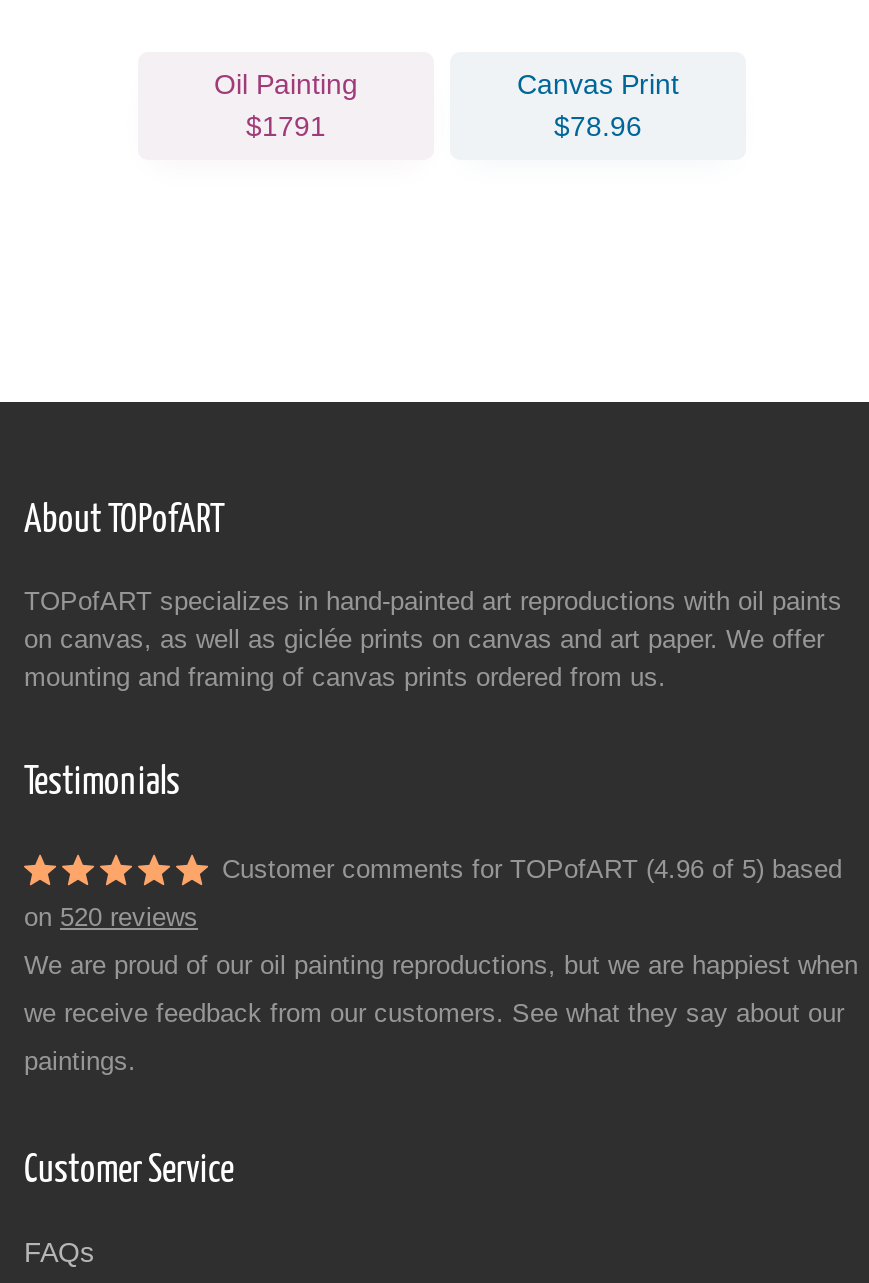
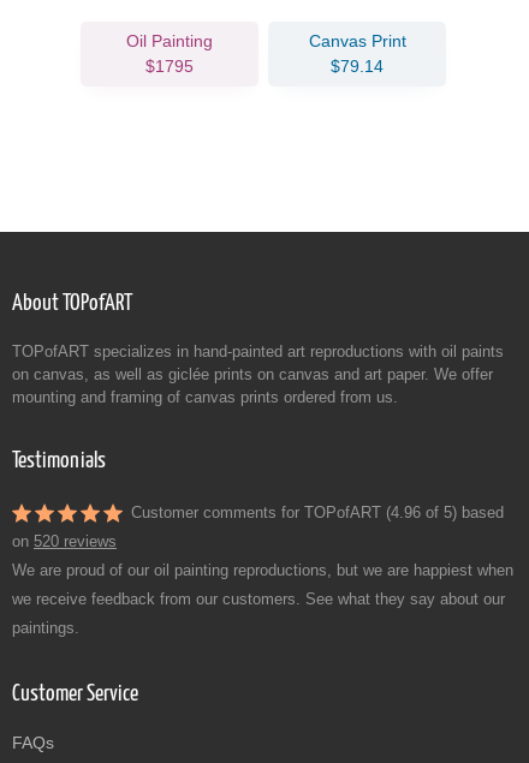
- $1791
+ $1795

- $78.96
+ $79.14
